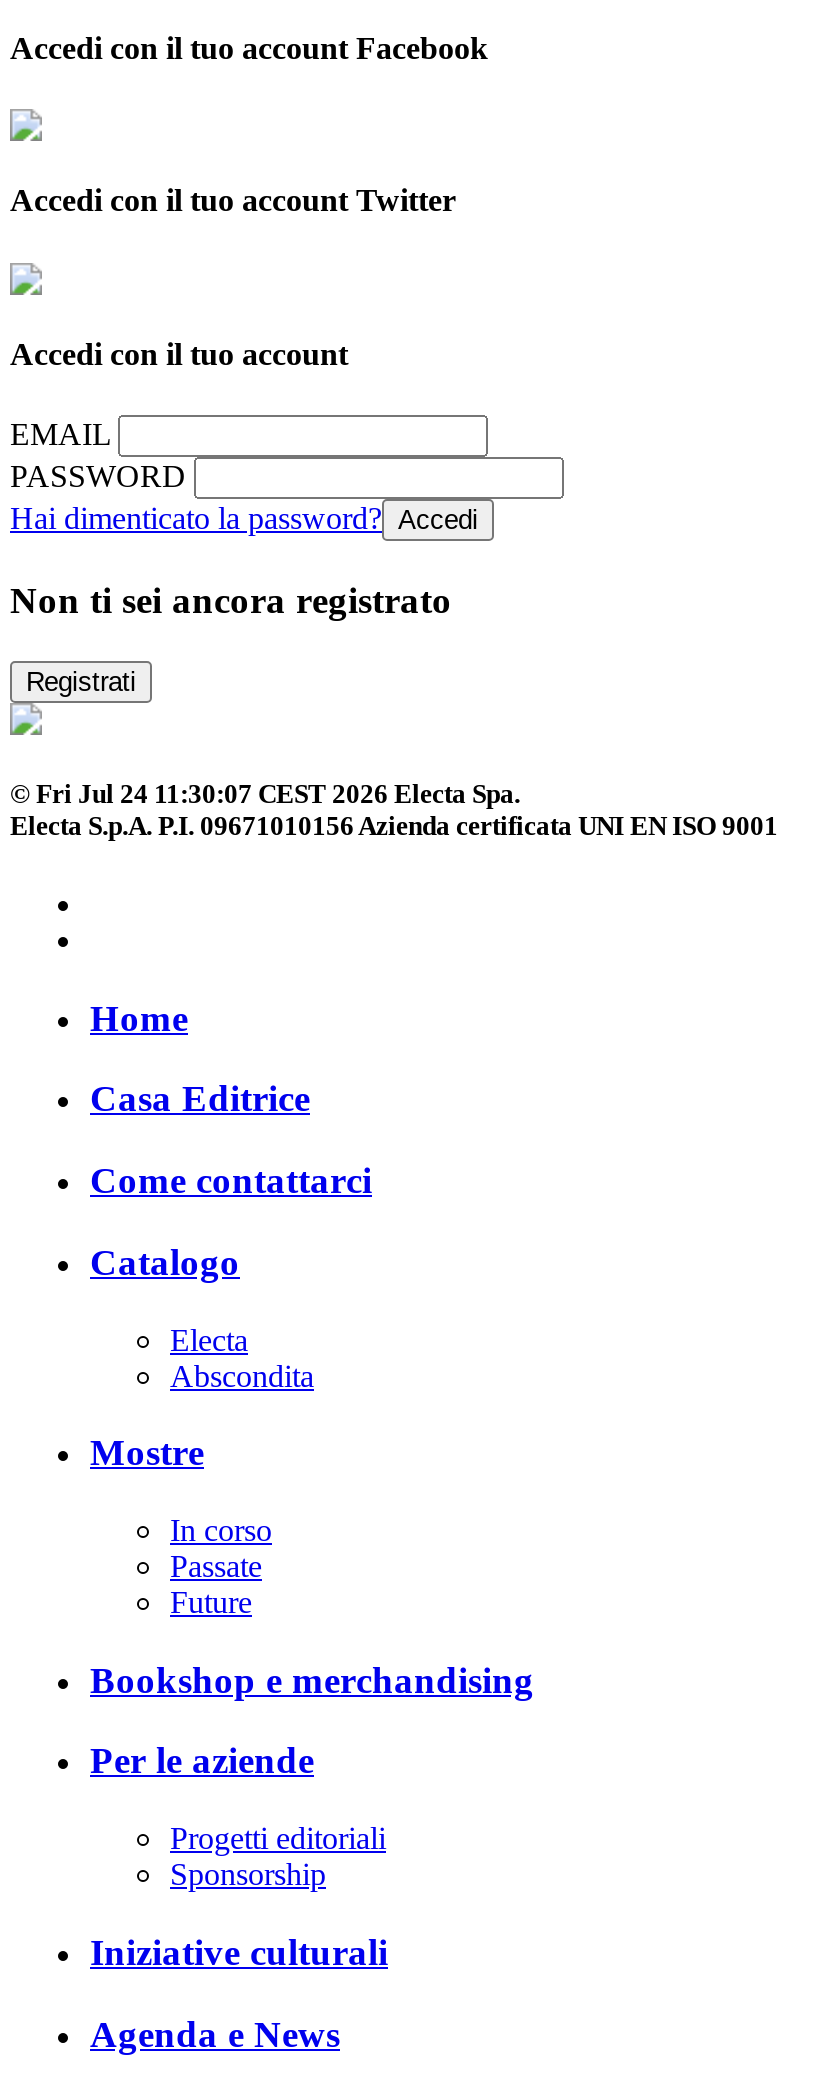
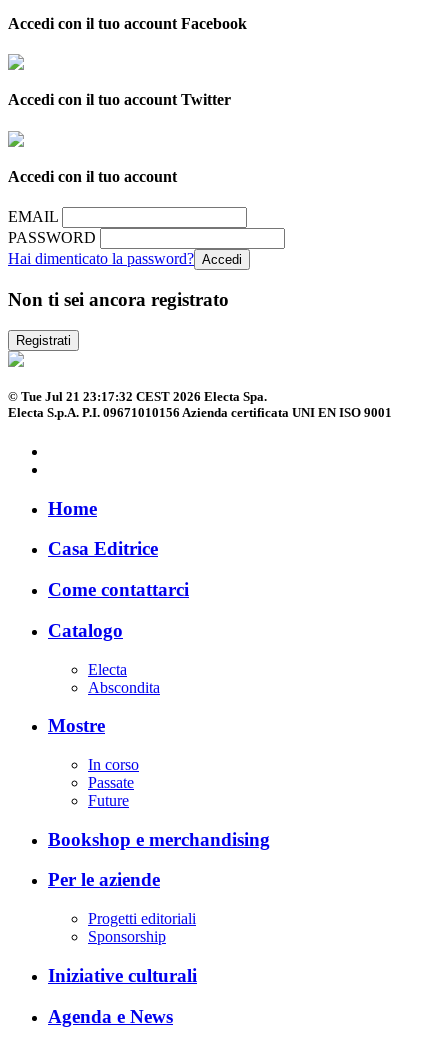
- © Fri Jul 24 11:30:07 CEST 2026 Electa Spa.
+ © Tue Jul 21 23:17:32 CEST 2026 Electa Spa.
